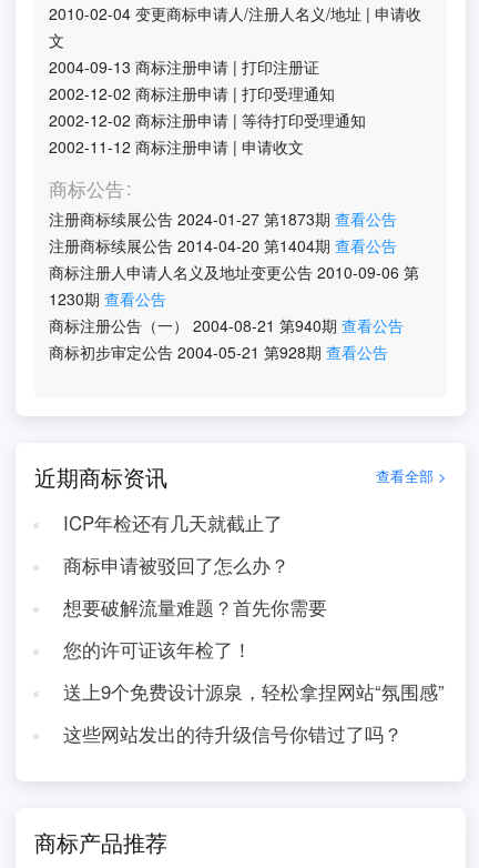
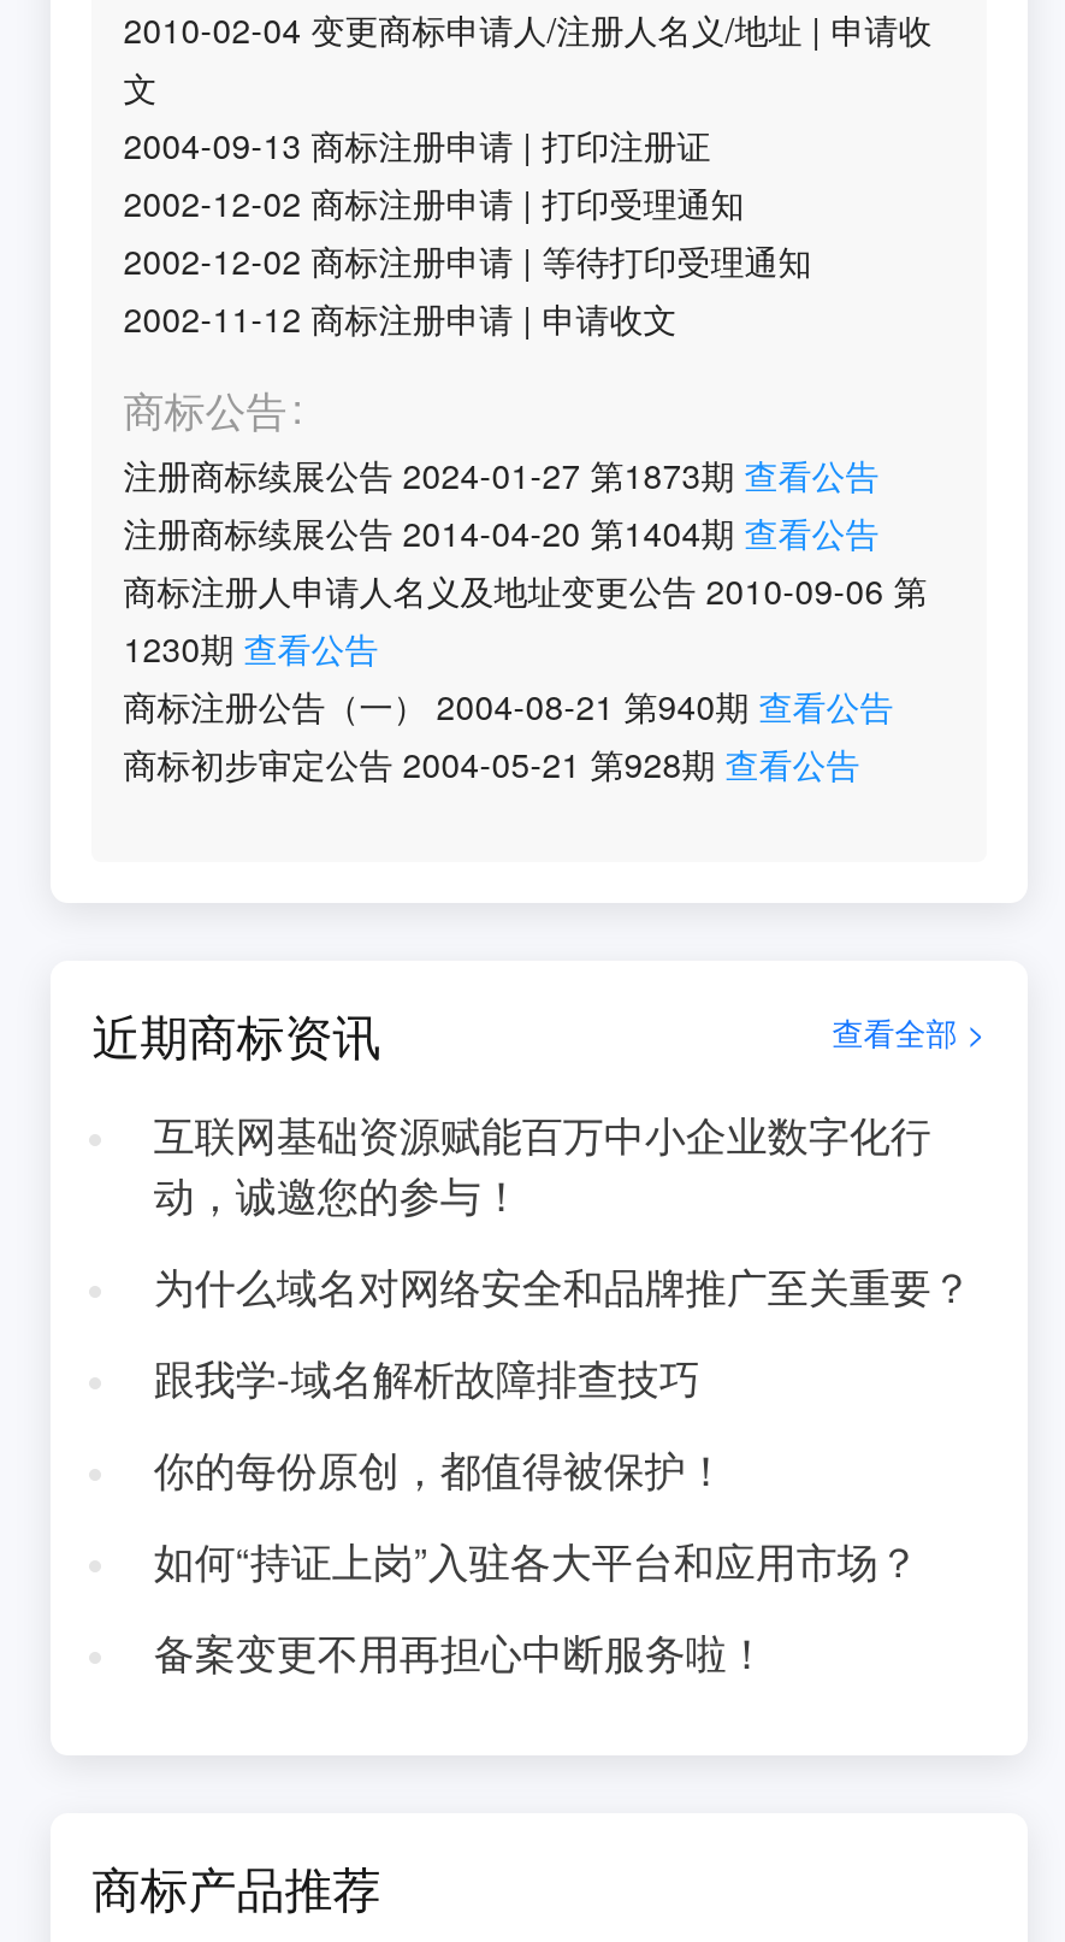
- ICP年检还有几天就截止了
+ 互联网基础资源赋能百万中小企业数字化行
+ 动，诚邀您的参与！

- 商标申请被驳回了怎么办？
+ 为什么域名对网络安全和品牌推广至关重要？

- 想要破解流量难题？首先你需要
+ 跟我学-域名解析故障排查技巧

- 您的许可证该年检了！
+ 你的每份原创，都值得被保护！

- 送上9个免费设计源泉，轻松拿捏网站“氛围感”
+ 如何“持证上岗”入驻各大平台和应用市场？

- 这些网站发出的待升级信号你错过了吗？
+ 备案变更不用再担心中断服务啦！
